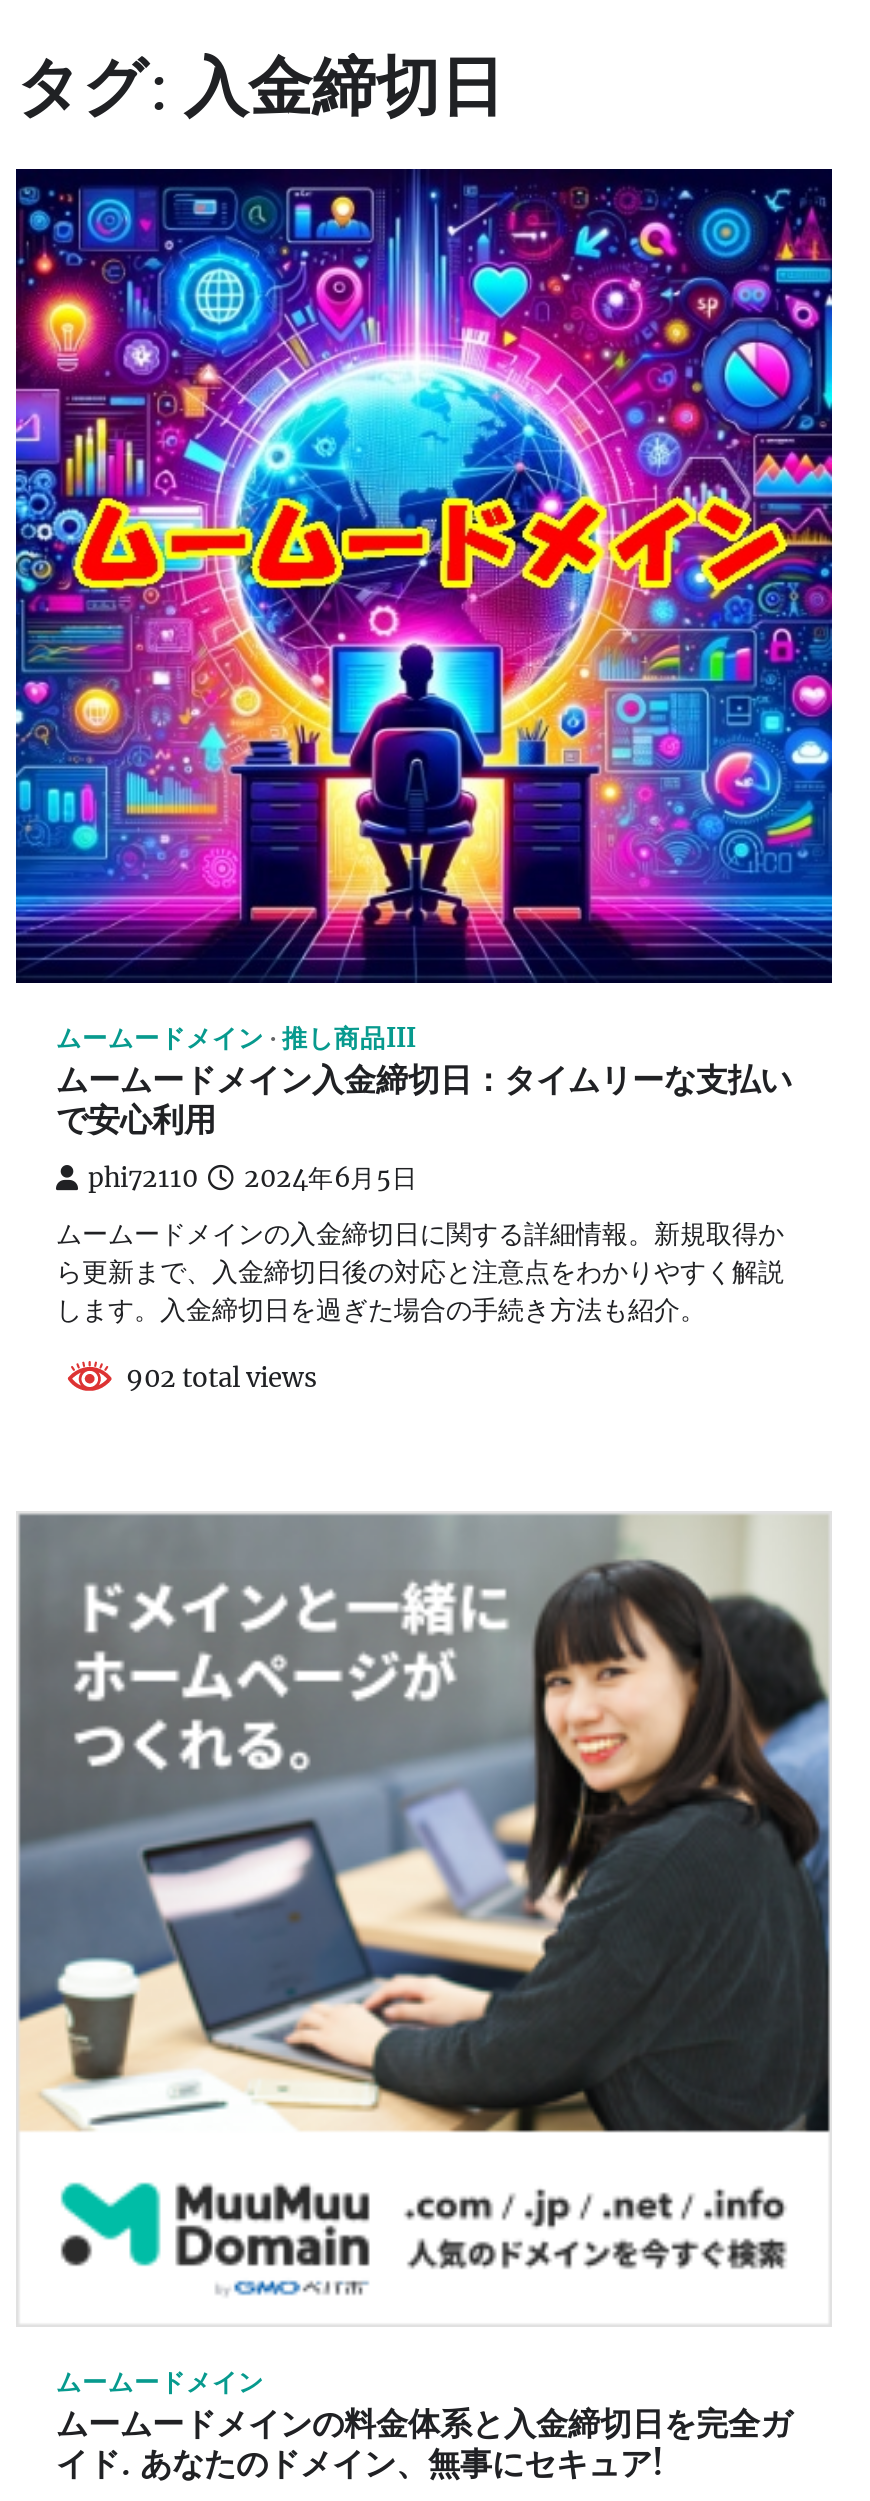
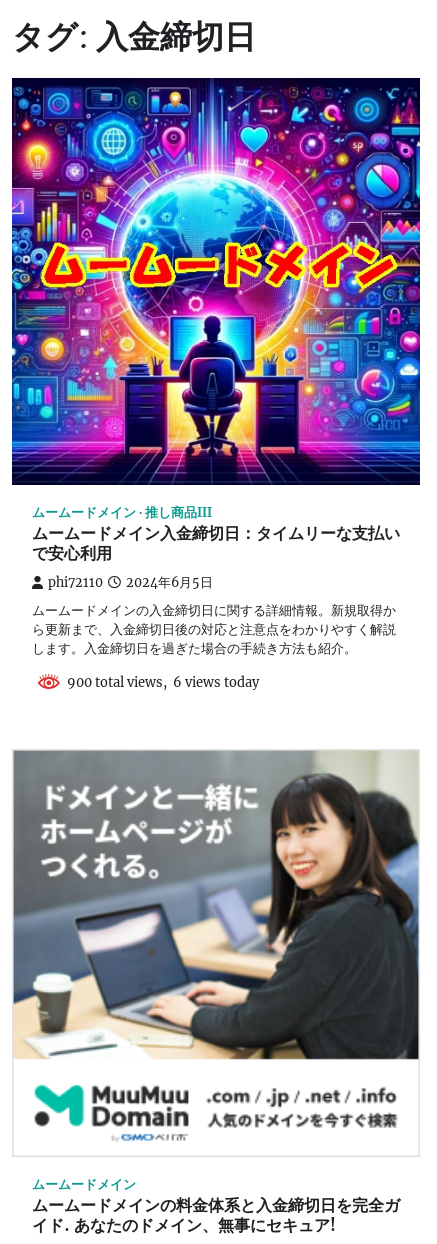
- 902 total views
+ 900 total views, 6 views today
